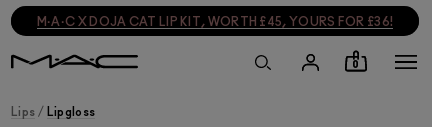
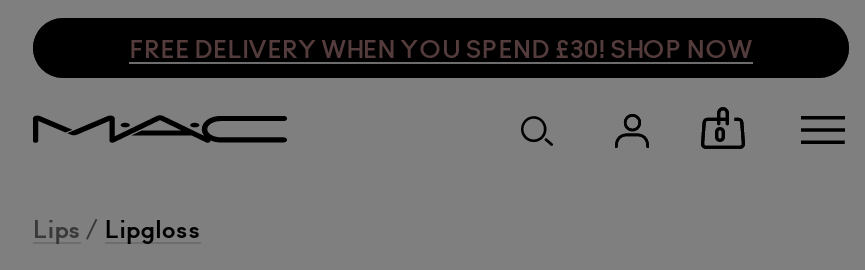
- M·A·C X DOJA CAT LIP KIT, WORTH £45, YOURS FOR £36!
+ FREE DELIVERY WHEN YOU SPEND £30! SHOP NOW
